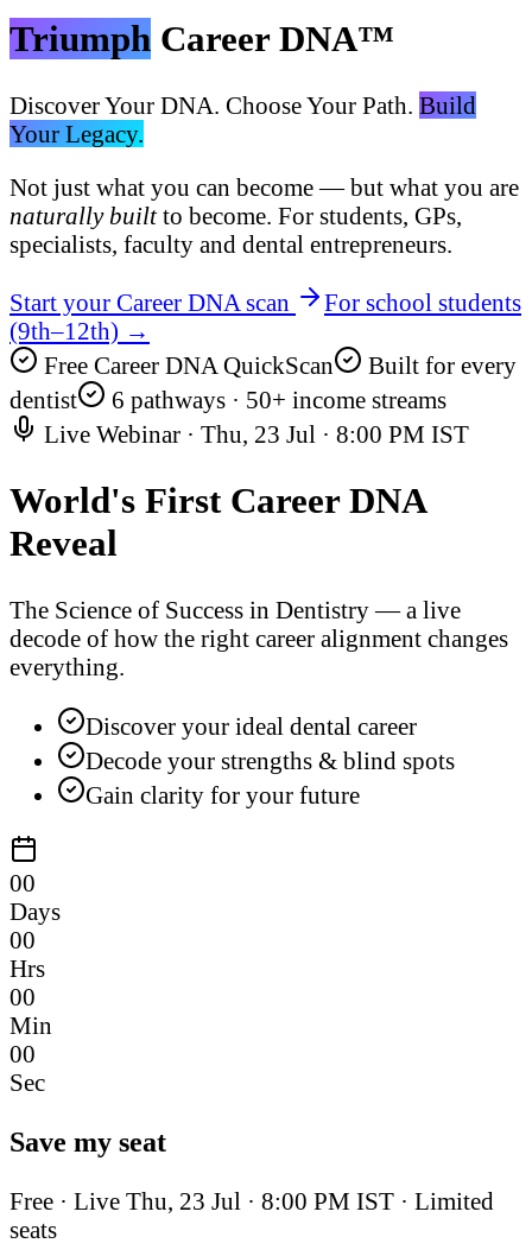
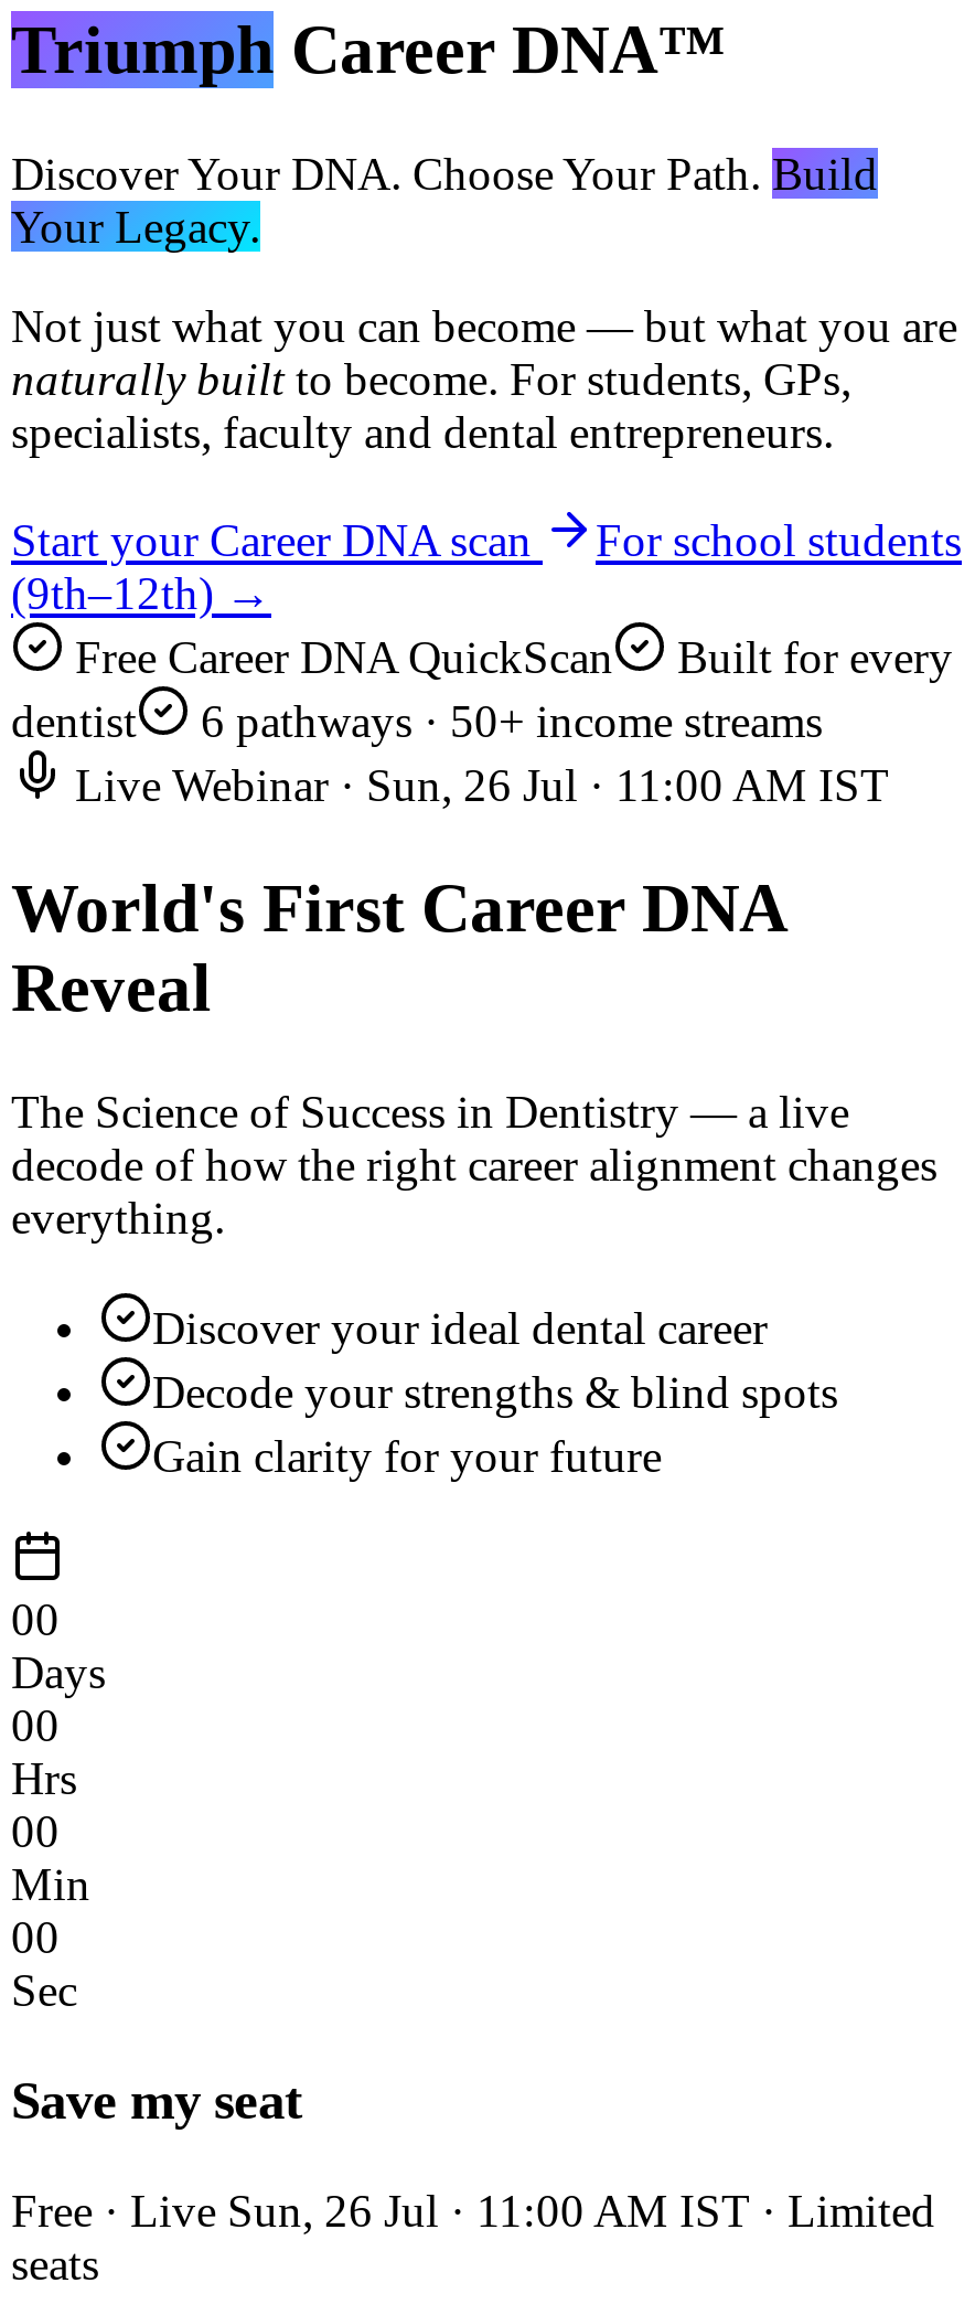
- Live Webinar · Thu, 23 Jul · 8:00 PM IST
+ Live Webinar · Sun, 26 Jul · 11:00 AM IST

- Free · Live Thu, 23 Jul · 8:00 PM IST · Limited
+ Free · Live Sun, 26 Jul · 11:00 AM IST · Limited
